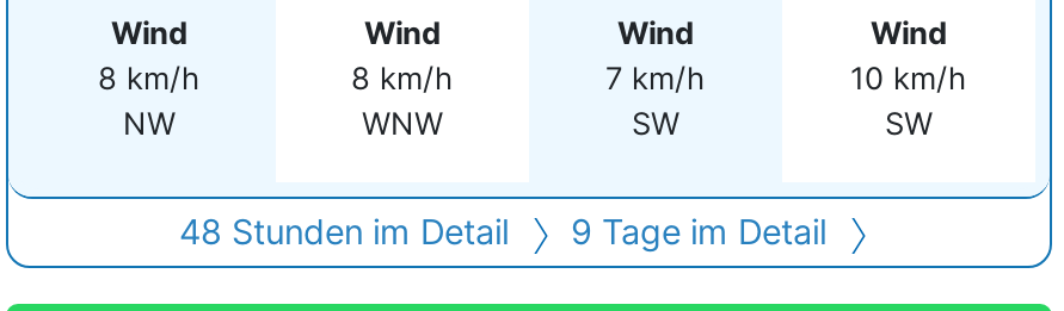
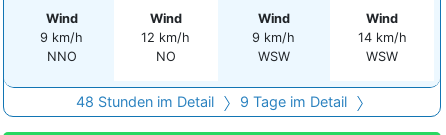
- 8 km/h
- NW
+ 9 km/h
+ NNO

- 8 km/h
- WNW
+ 12 km/h
+ NO

- 7 km/h
- SW
+ 9 km/h
+ WSW

- 10 km/h
- SW
+ 14 km/h
+ WSW
